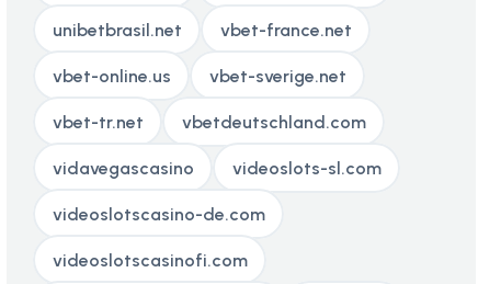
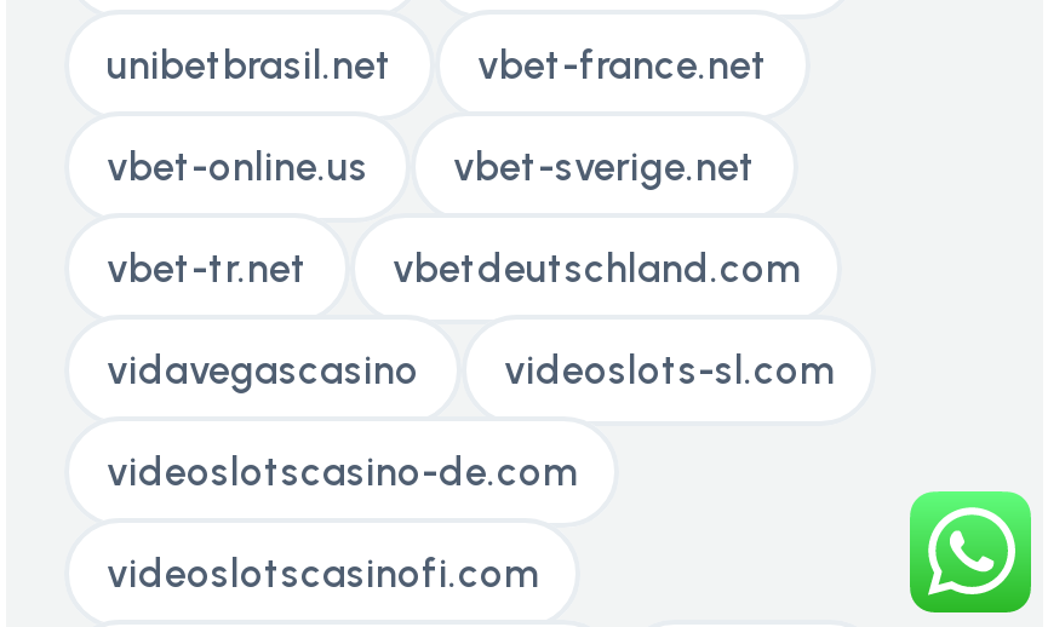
+ [image]
